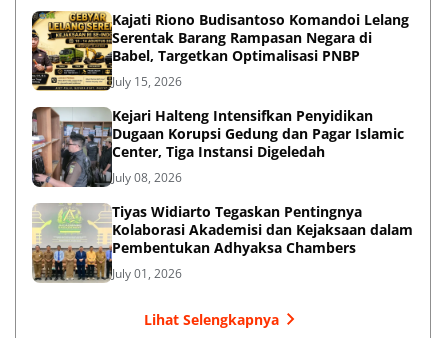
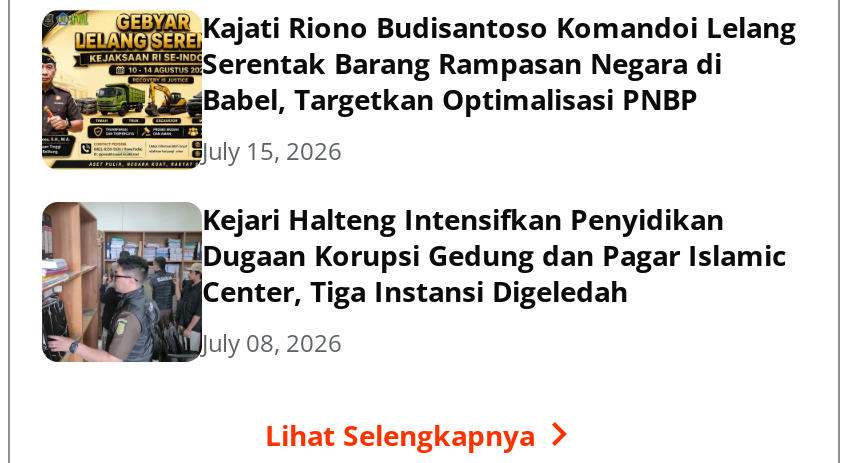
- [image]
- Tiyas Widiarto Tegaskan Pentingnya
- Kolaborasi Akademisi dan Kejaksaan dalam
- Pembentukan Adhyaksa Chambers
- July 01, 2026
